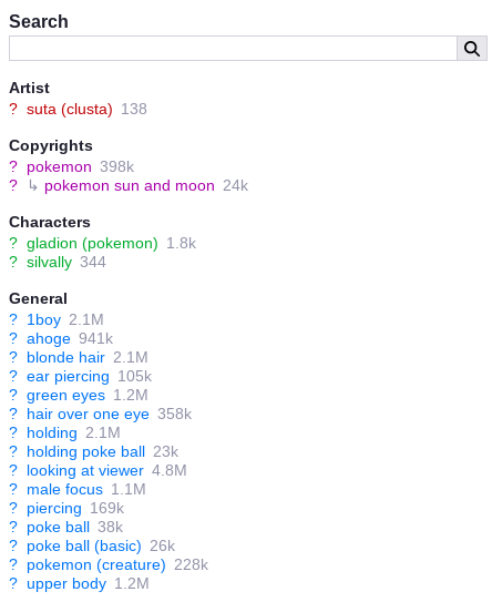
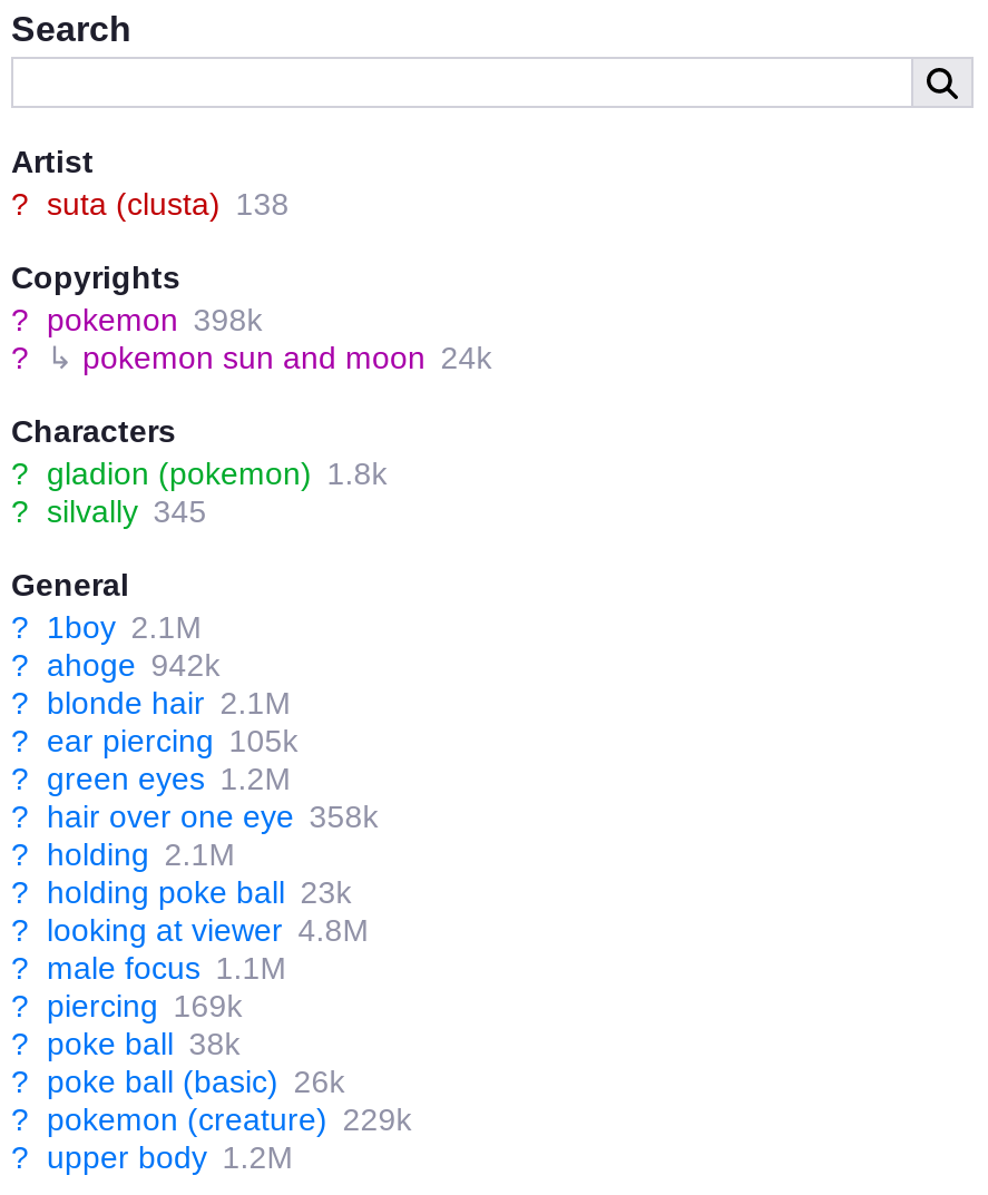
- ? silvally 344
+ ? silvally 345

- ? ahoge 941k
+ ? ahoge 942k

- ? pokemon (creature) 228k
+ ? pokemon (creature) 229k
